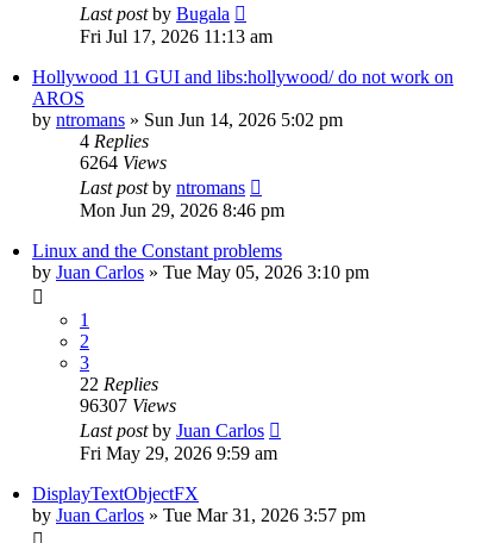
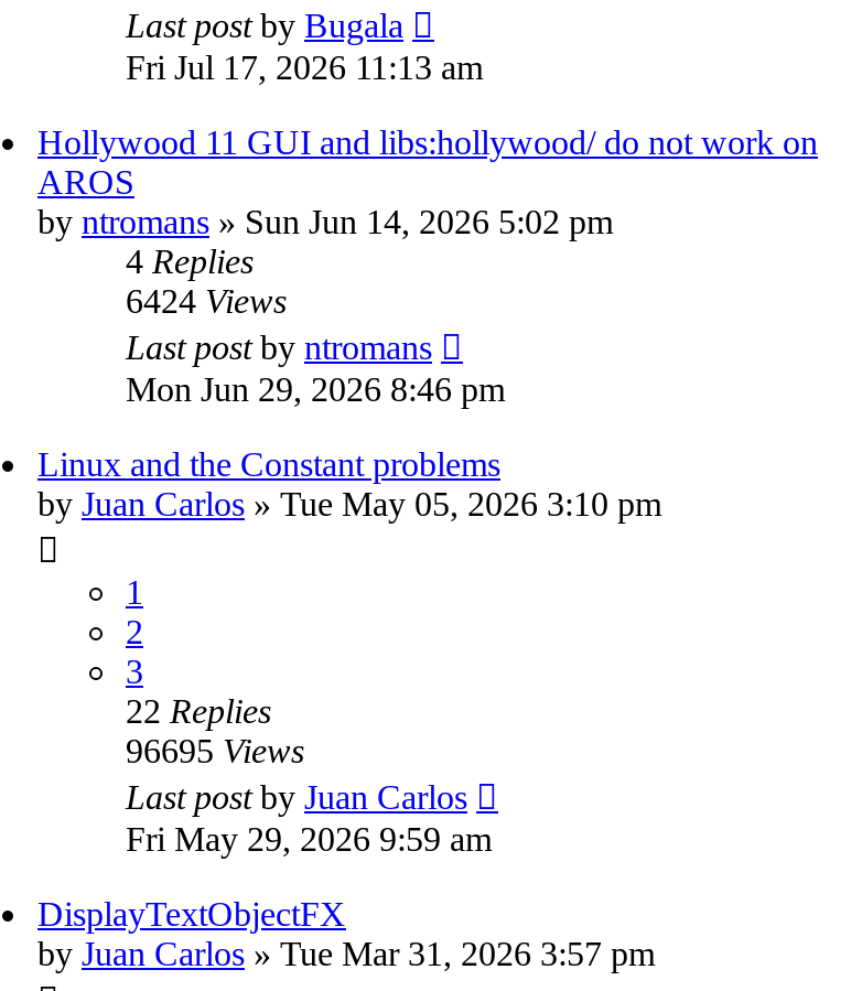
- 6264 Views
+ 6424 Views

- 96307 Views
+ 96695 Views
